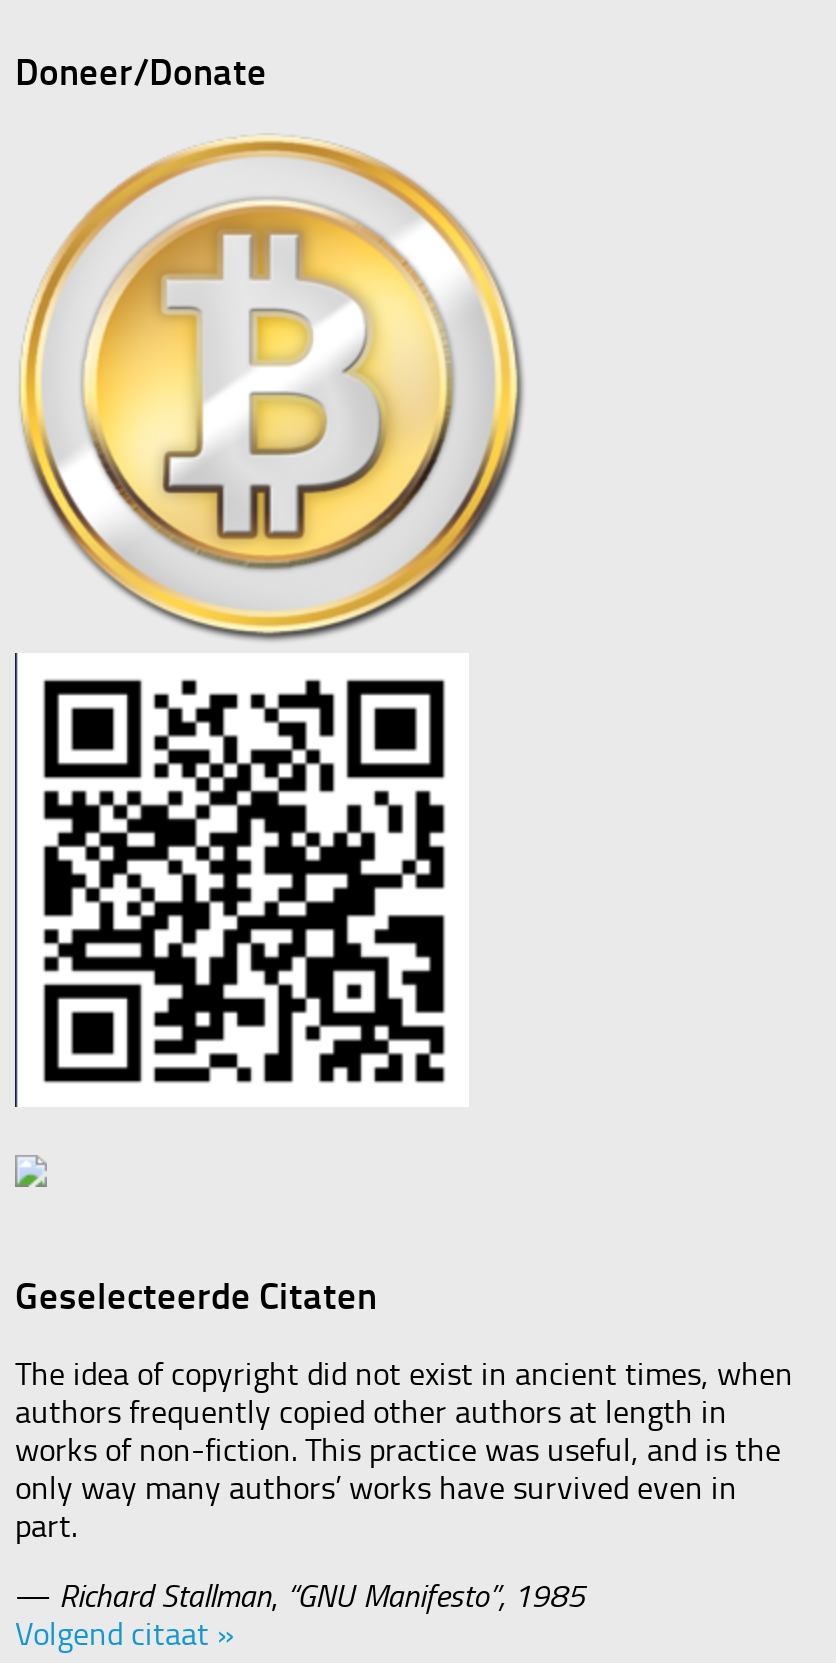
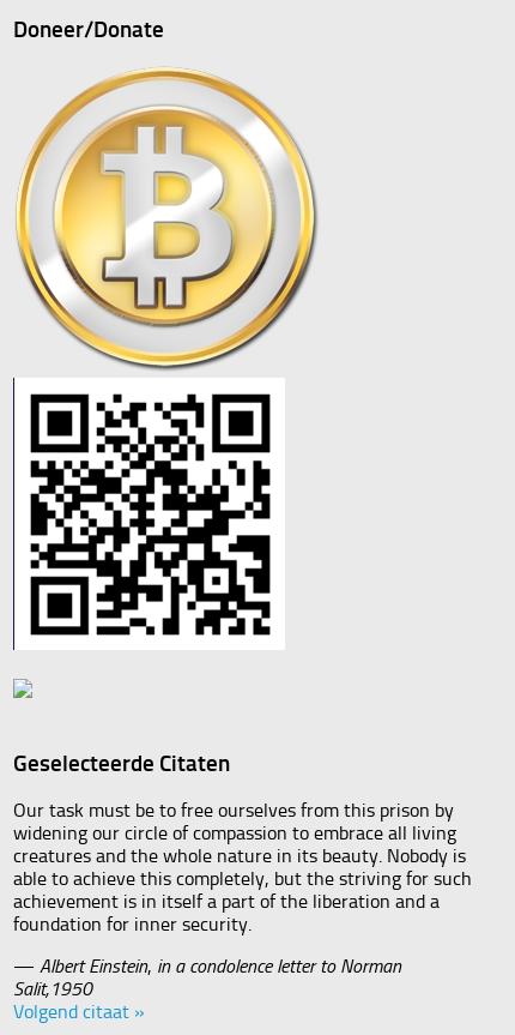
- The idea of copyright did not exist in ancient times, when
- authors frequently copied other authors at length in
- works of non-fiction. This practice was useful, and is the
- only way many authors’ works have survived even in
- part.
+ Our task must be to free ourselves from this prison by
+ widening our circle of compassion to embrace all living
+ creatures and the whole nature in its beauty. Nobody is
+ able to achieve this completely, but the striving for such
+ achievement is in itself a part of the liberation and a
+ foundation for inner security.

- — Richard Stallman, “GNU Manifesto”, 1985
+ — Albert Einstein, in a condolence letter to Norman
+ Salit,1950
